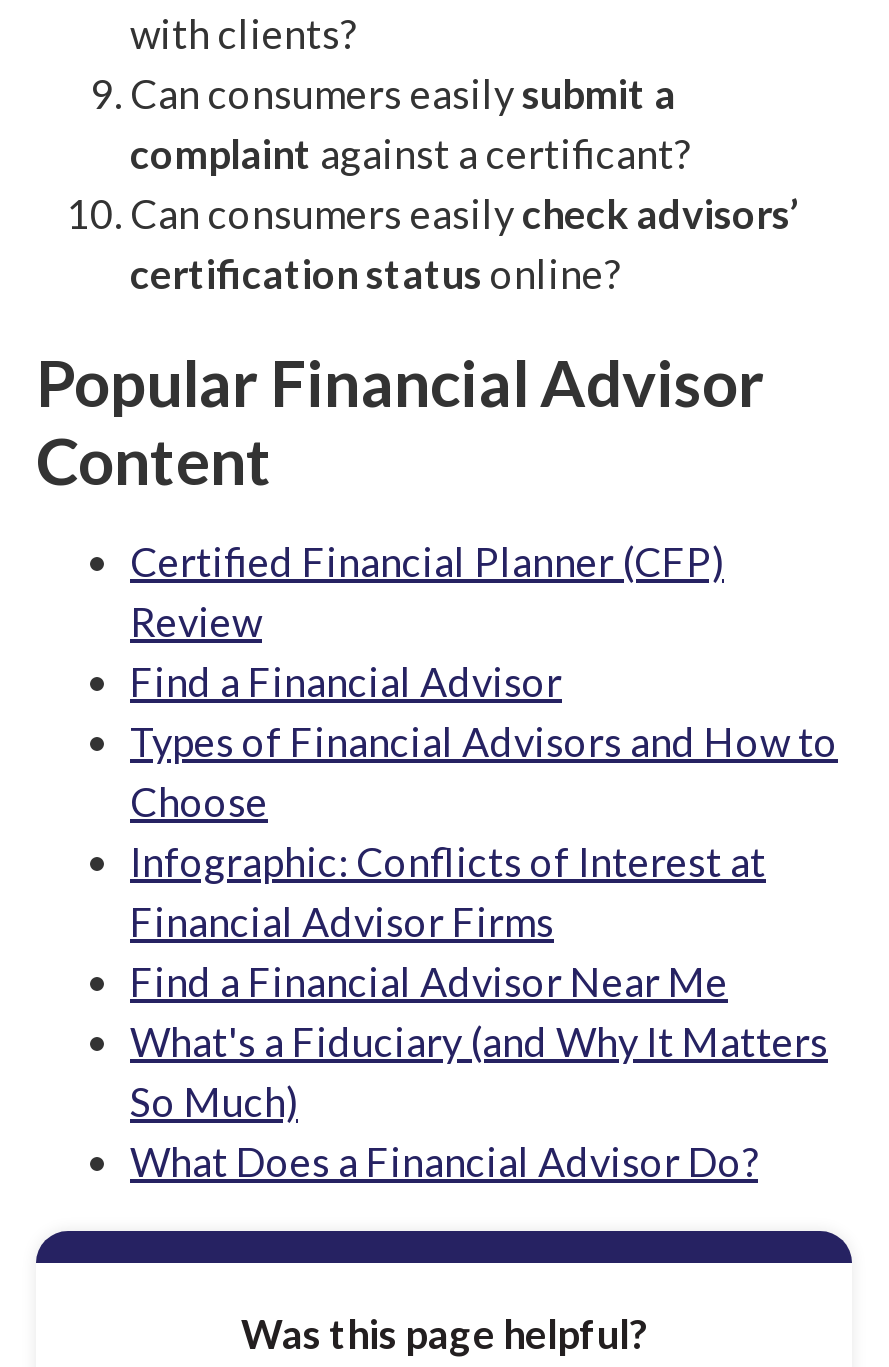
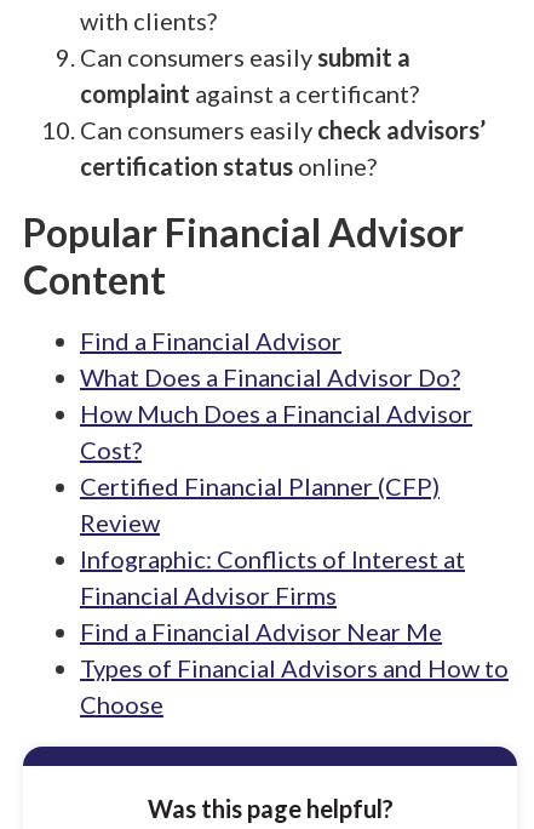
+ How Much Does a Financial Advisor
+ Cost?

moved down: Certified Financial Planner (CFP) | Review

moved up: Find a Financial Advisor

moved down: Types of Financial Advisors and How to | Choose

moved down: Infographic: Conflicts of Interest at | Financial Advisor Firms | Find a Financial Advisor Near Me

- What's a Fiduciary (and Why It Matters
- So Much)

moved up: What Does a Financial Advisor Do?
